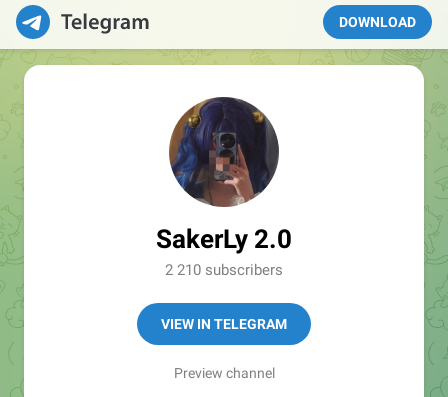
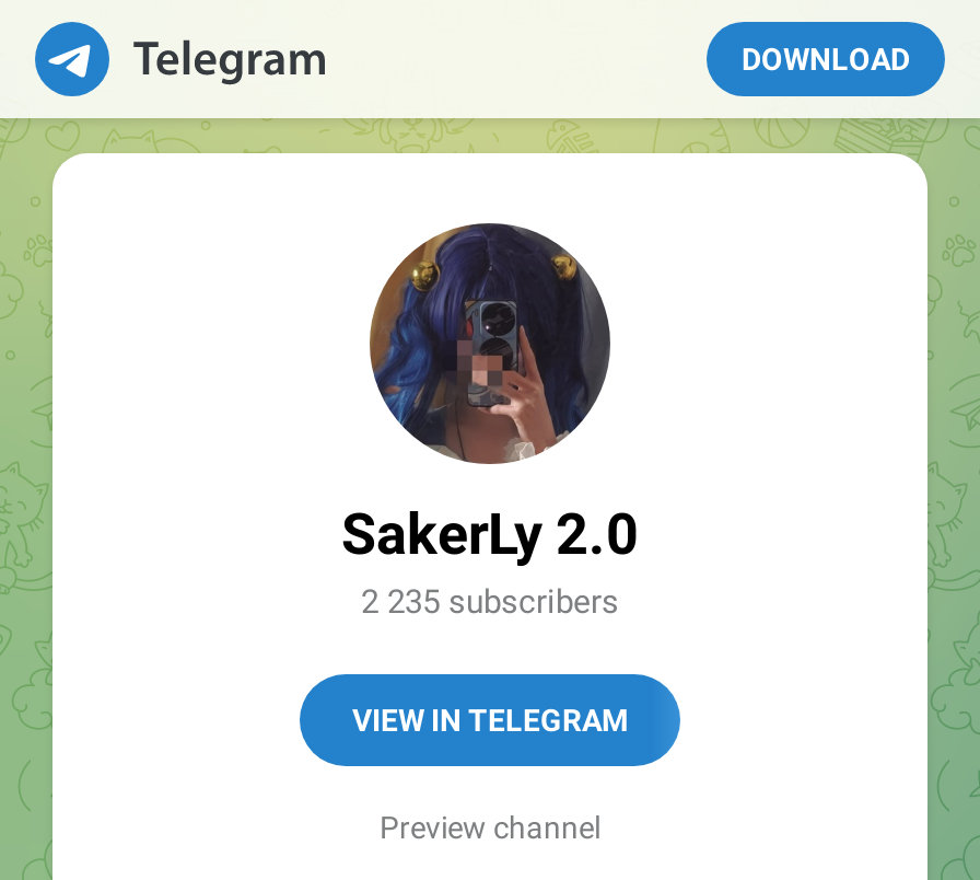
- 2 210 subscribers
+ 2 235 subscribers
